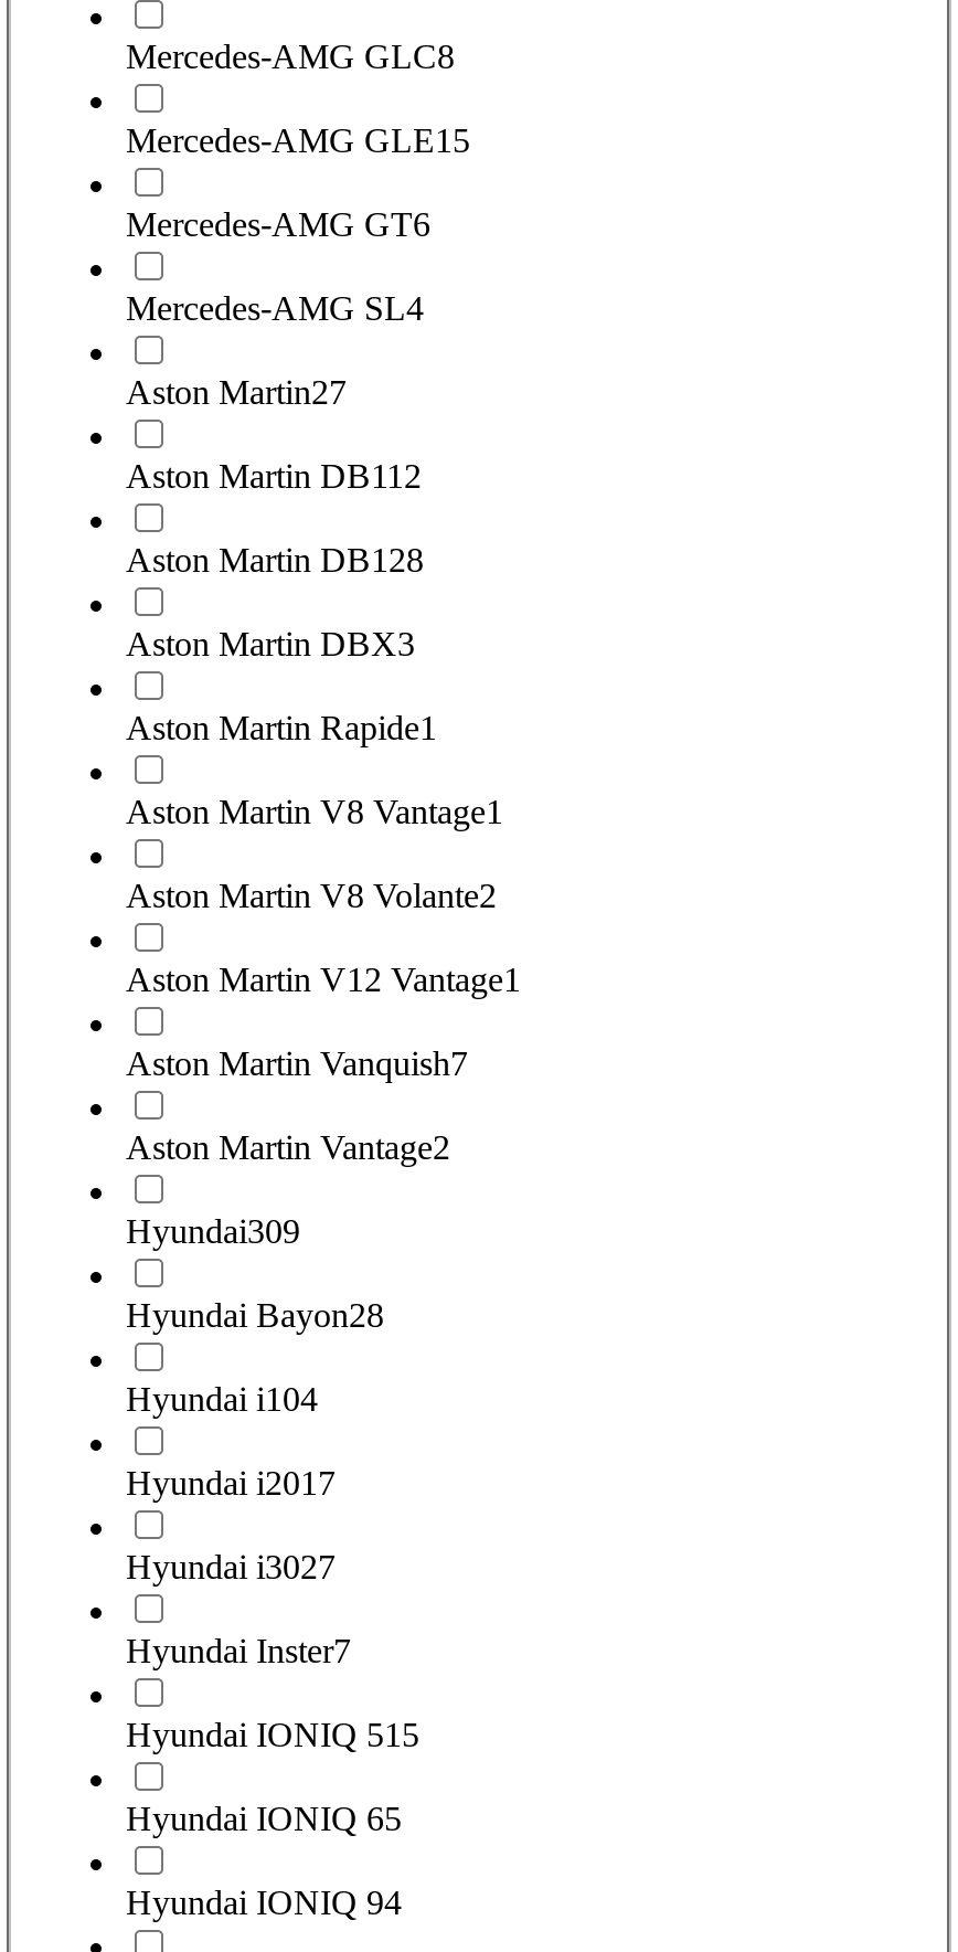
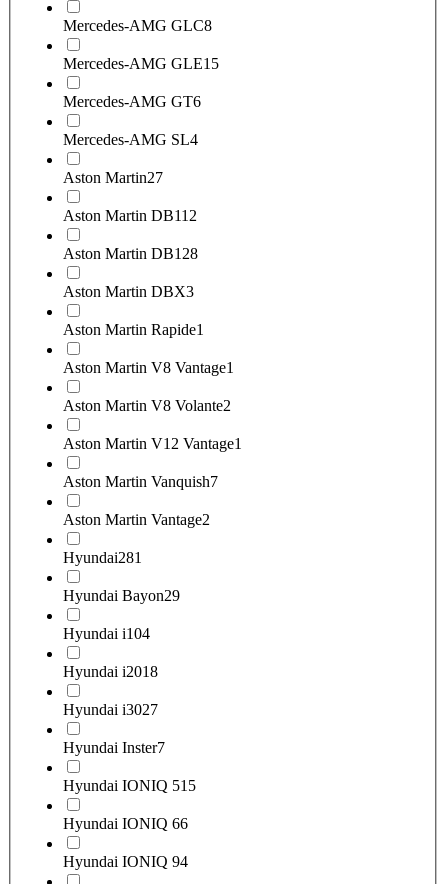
- Hyundai309
+ Hyundai281

- Hyundai Bayon28
+ Hyundai Bayon29

- Hyundai i2017
+ Hyundai i2018

- Hyundai IONIQ 65
+ Hyundai IONIQ 66
